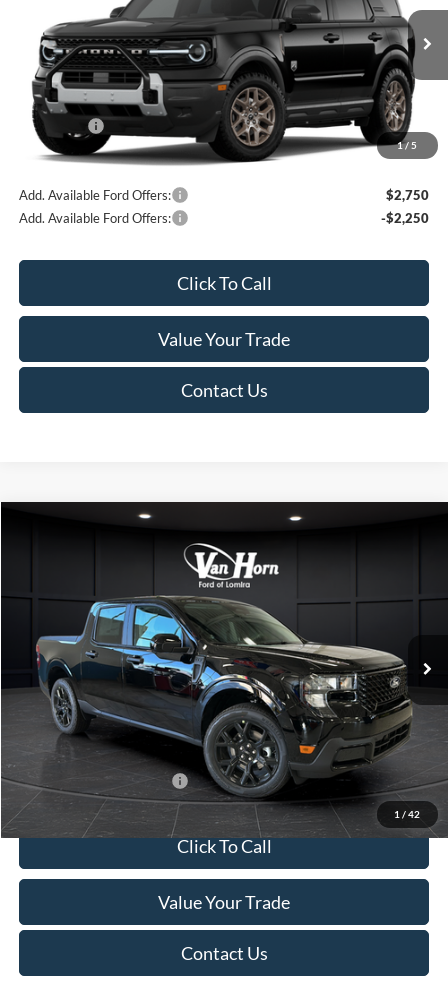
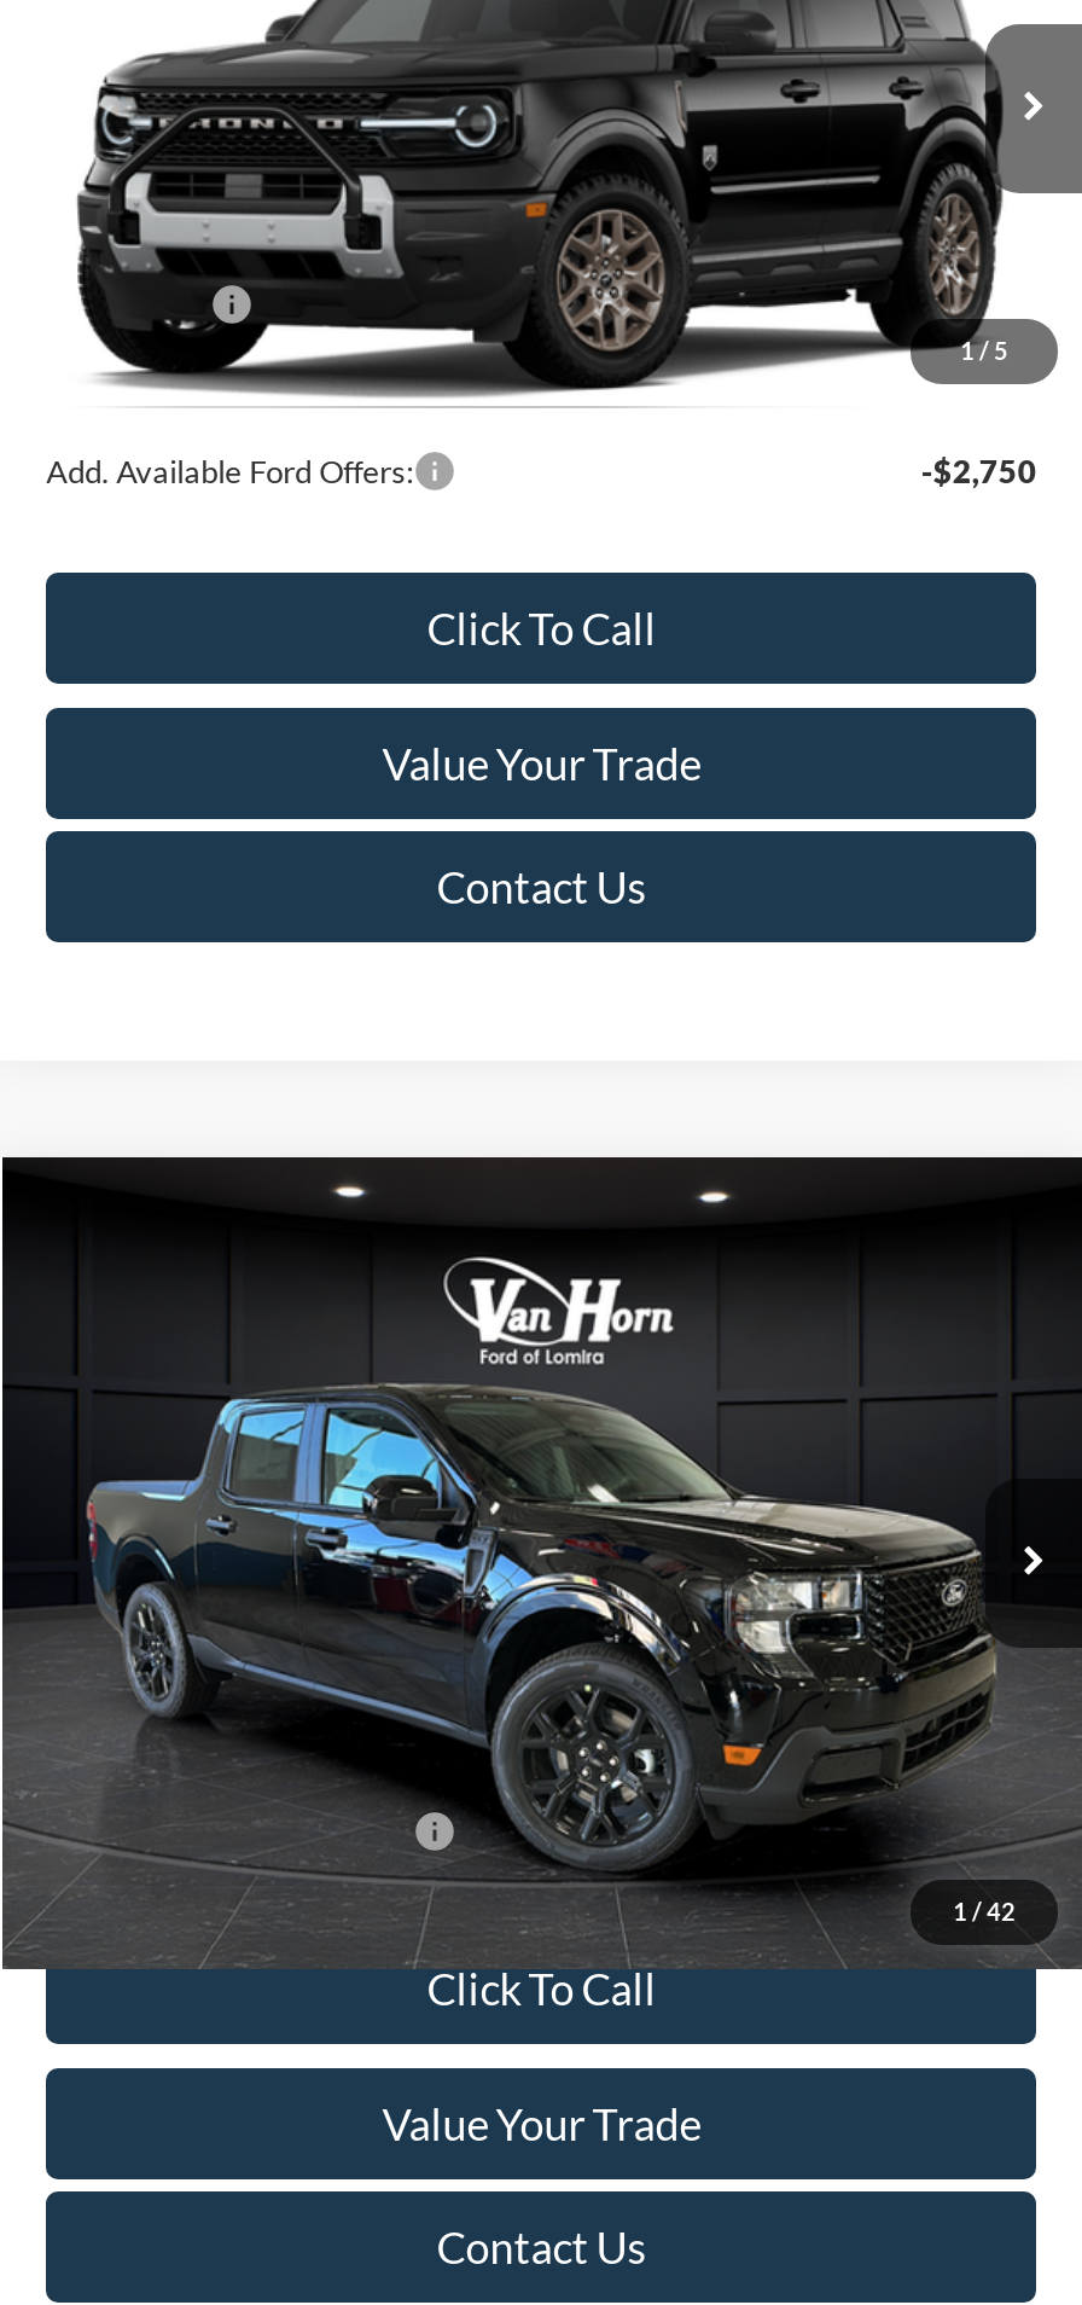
- $2,750
- Add. Available Ford Offers:
- -$2,250
+ -$2,750
